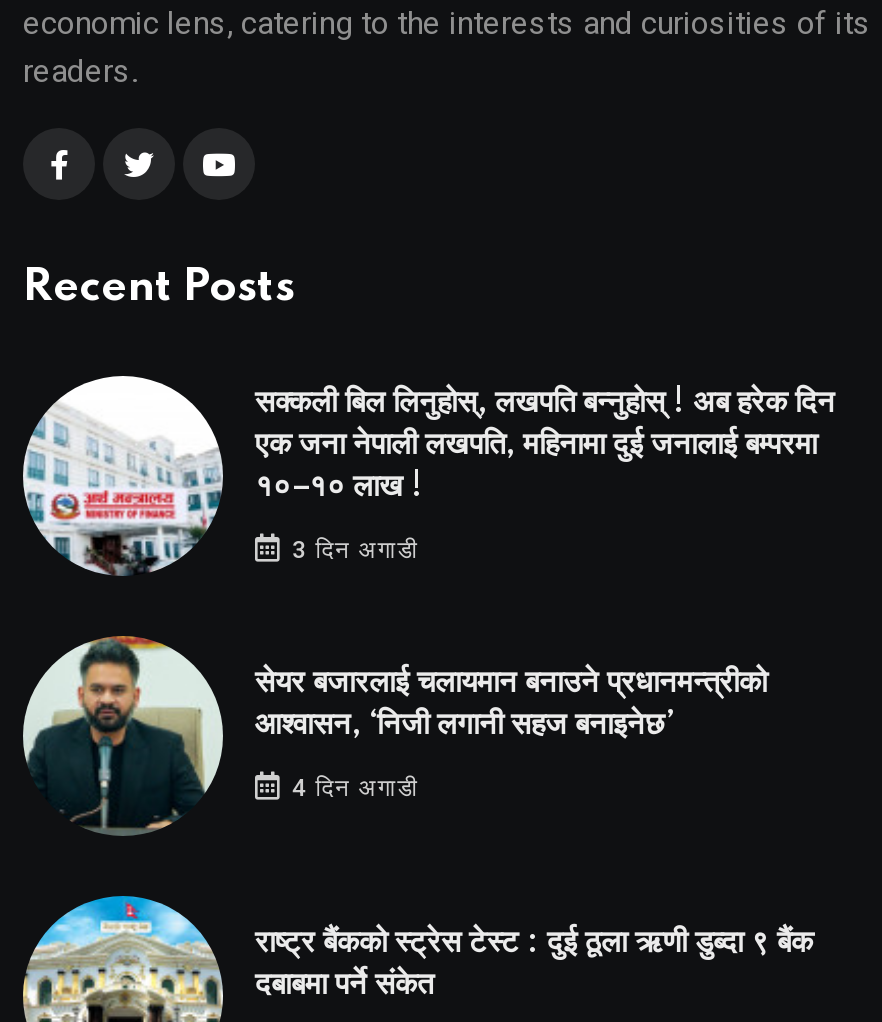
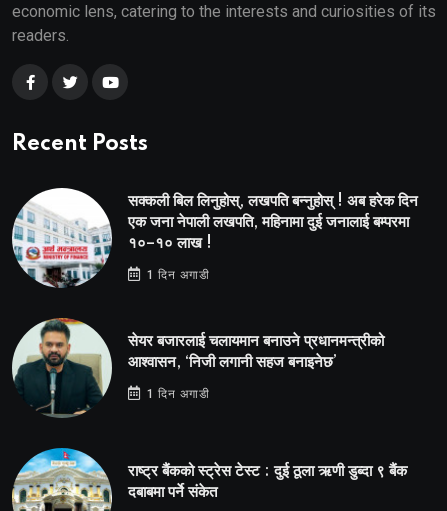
- 3 दिन अगाडी
+ 1 दिन अगाडी

- 4 दिन अगाडी
+ 1 दिन अगाडी
